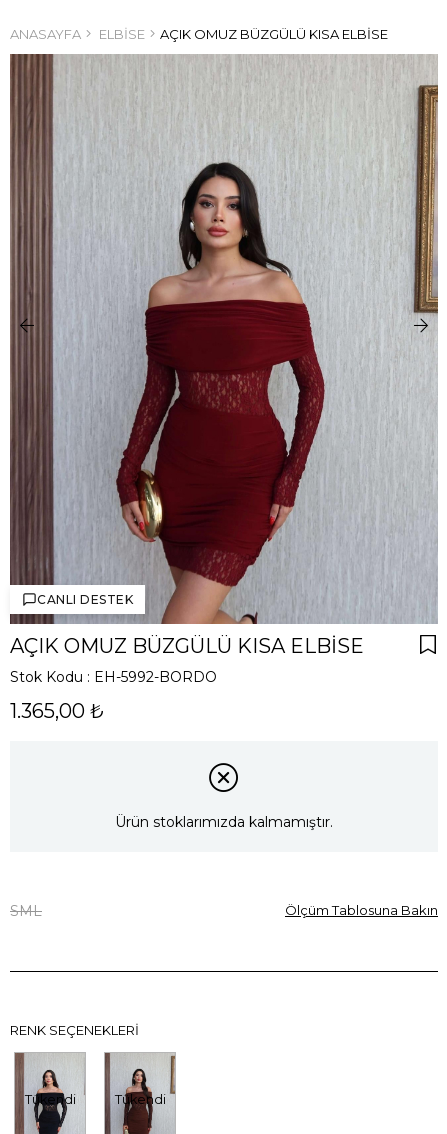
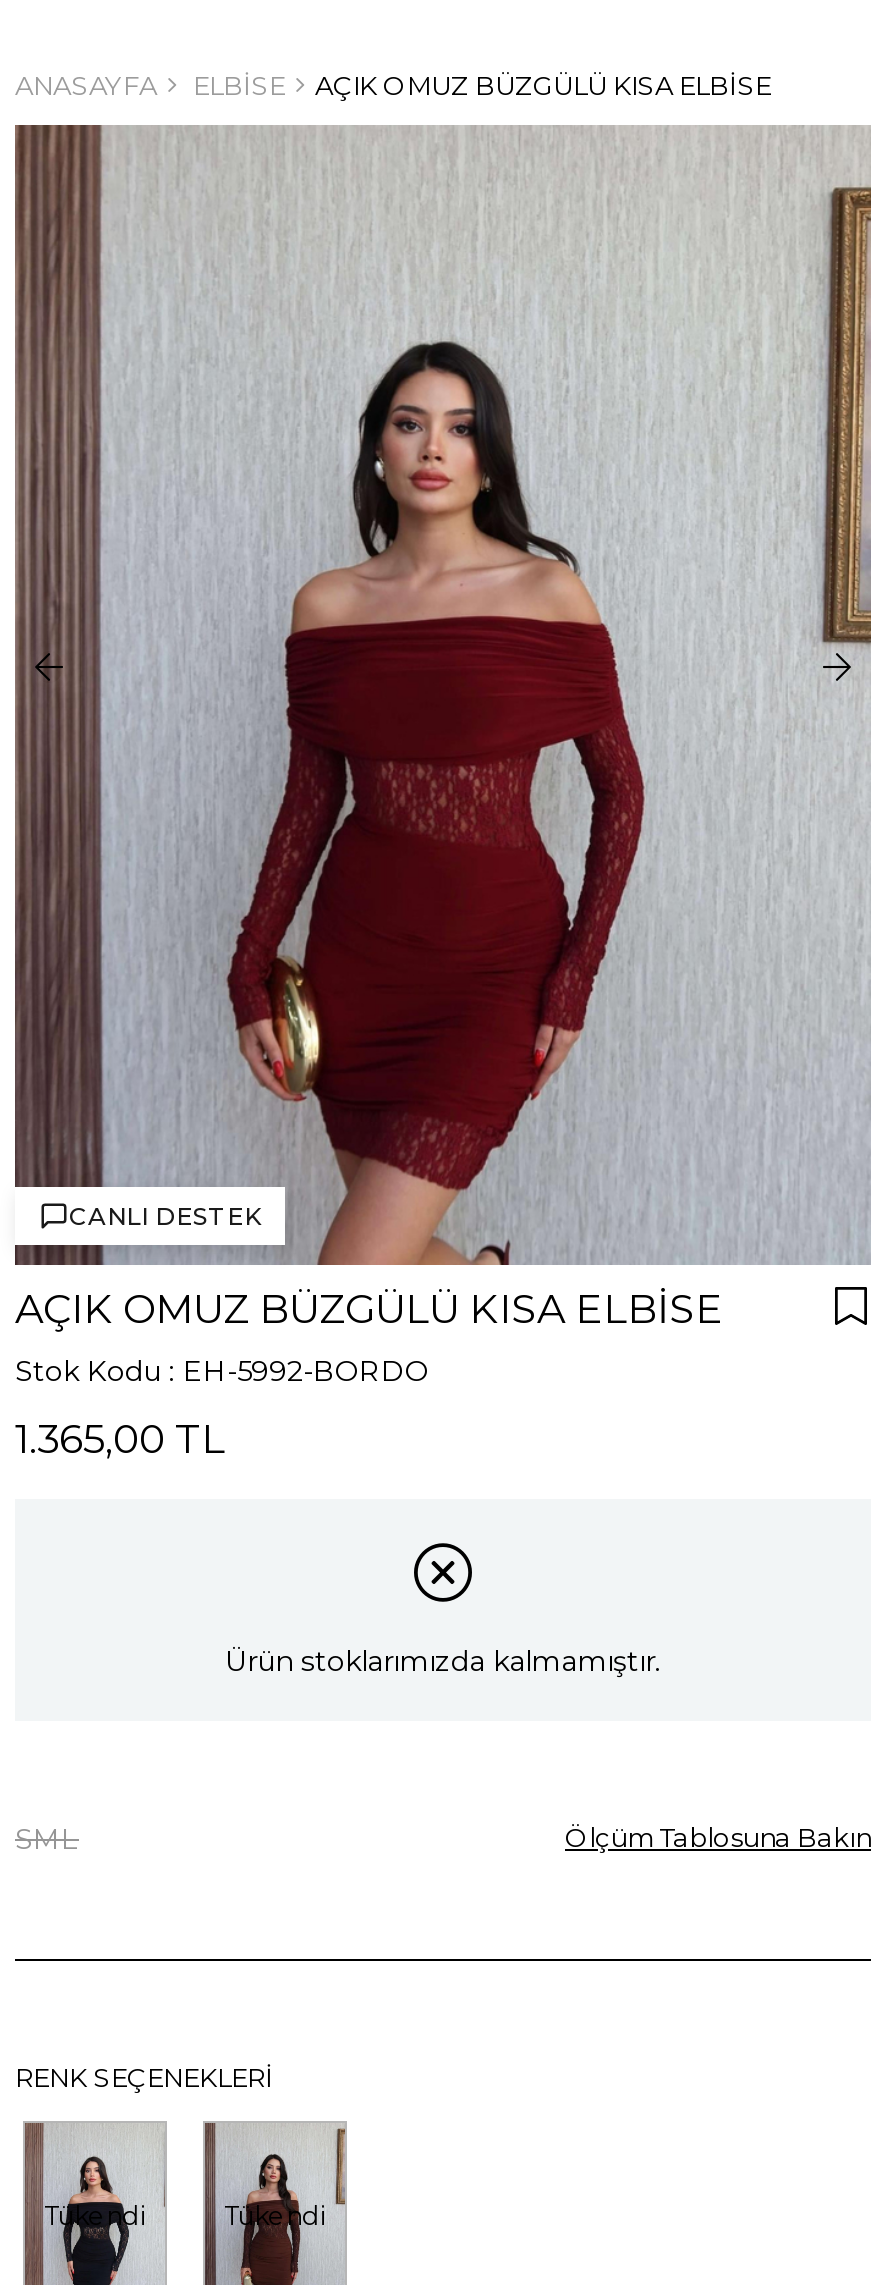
- 1.365,00 ₺
+ 1.365,00 TL
